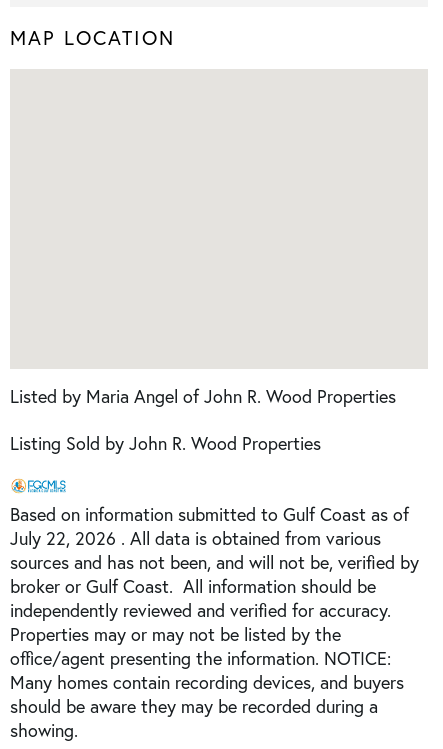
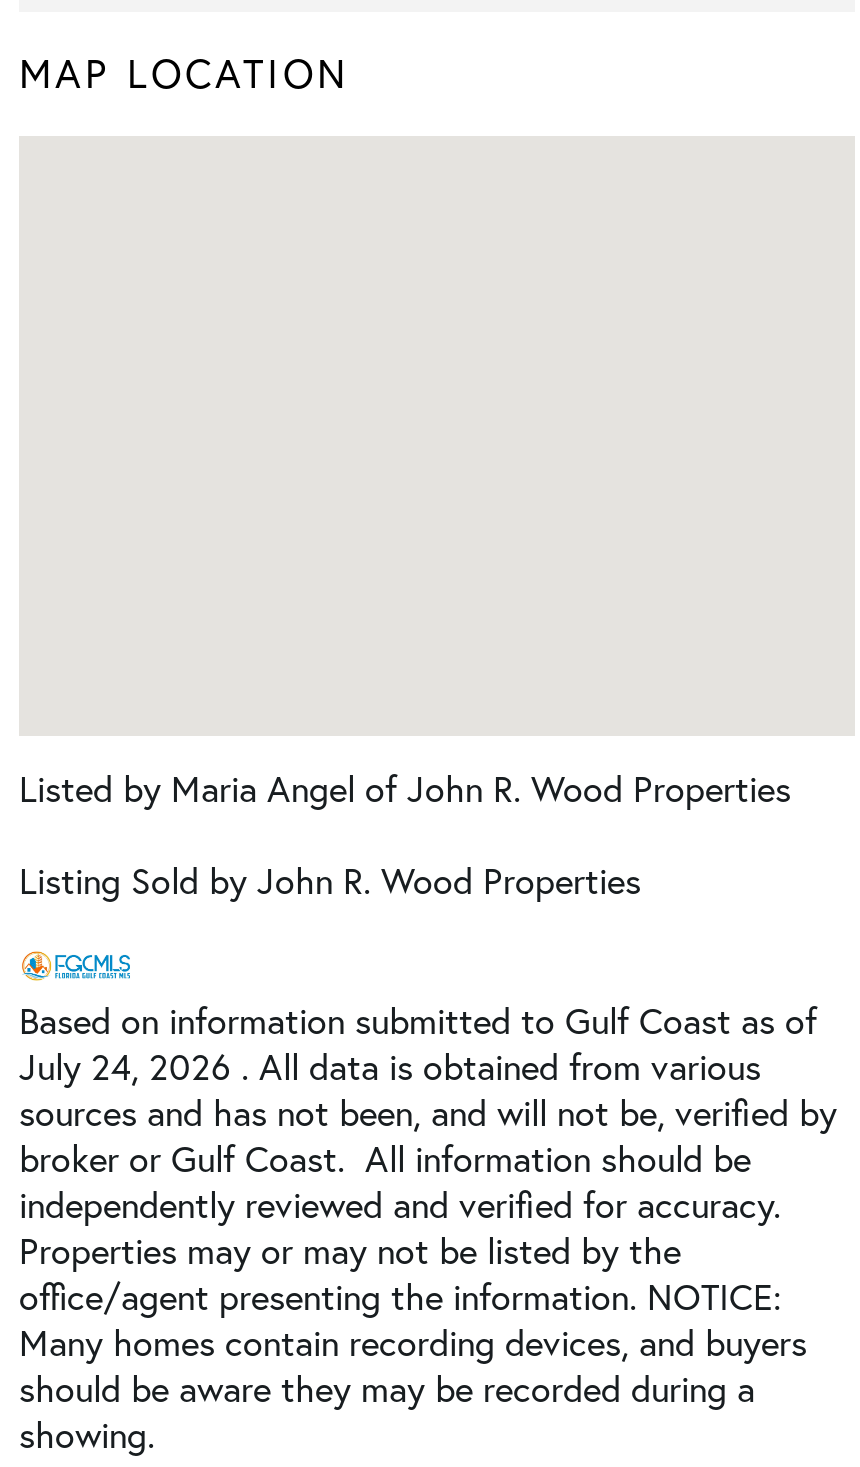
- July 22, 2026 . All data is obtained from various
+ July 24, 2026 . All data is obtained from various
